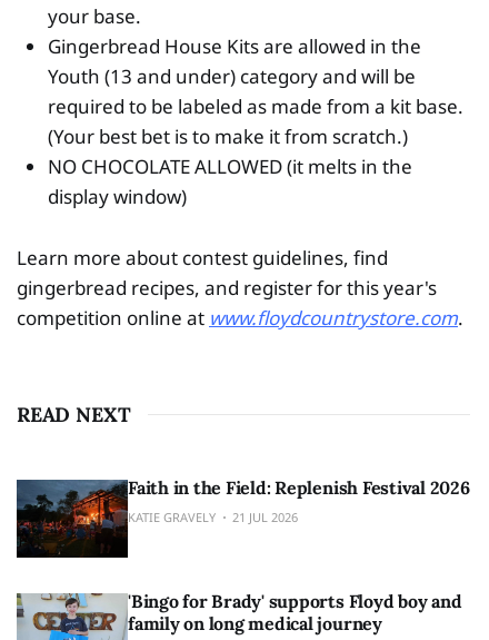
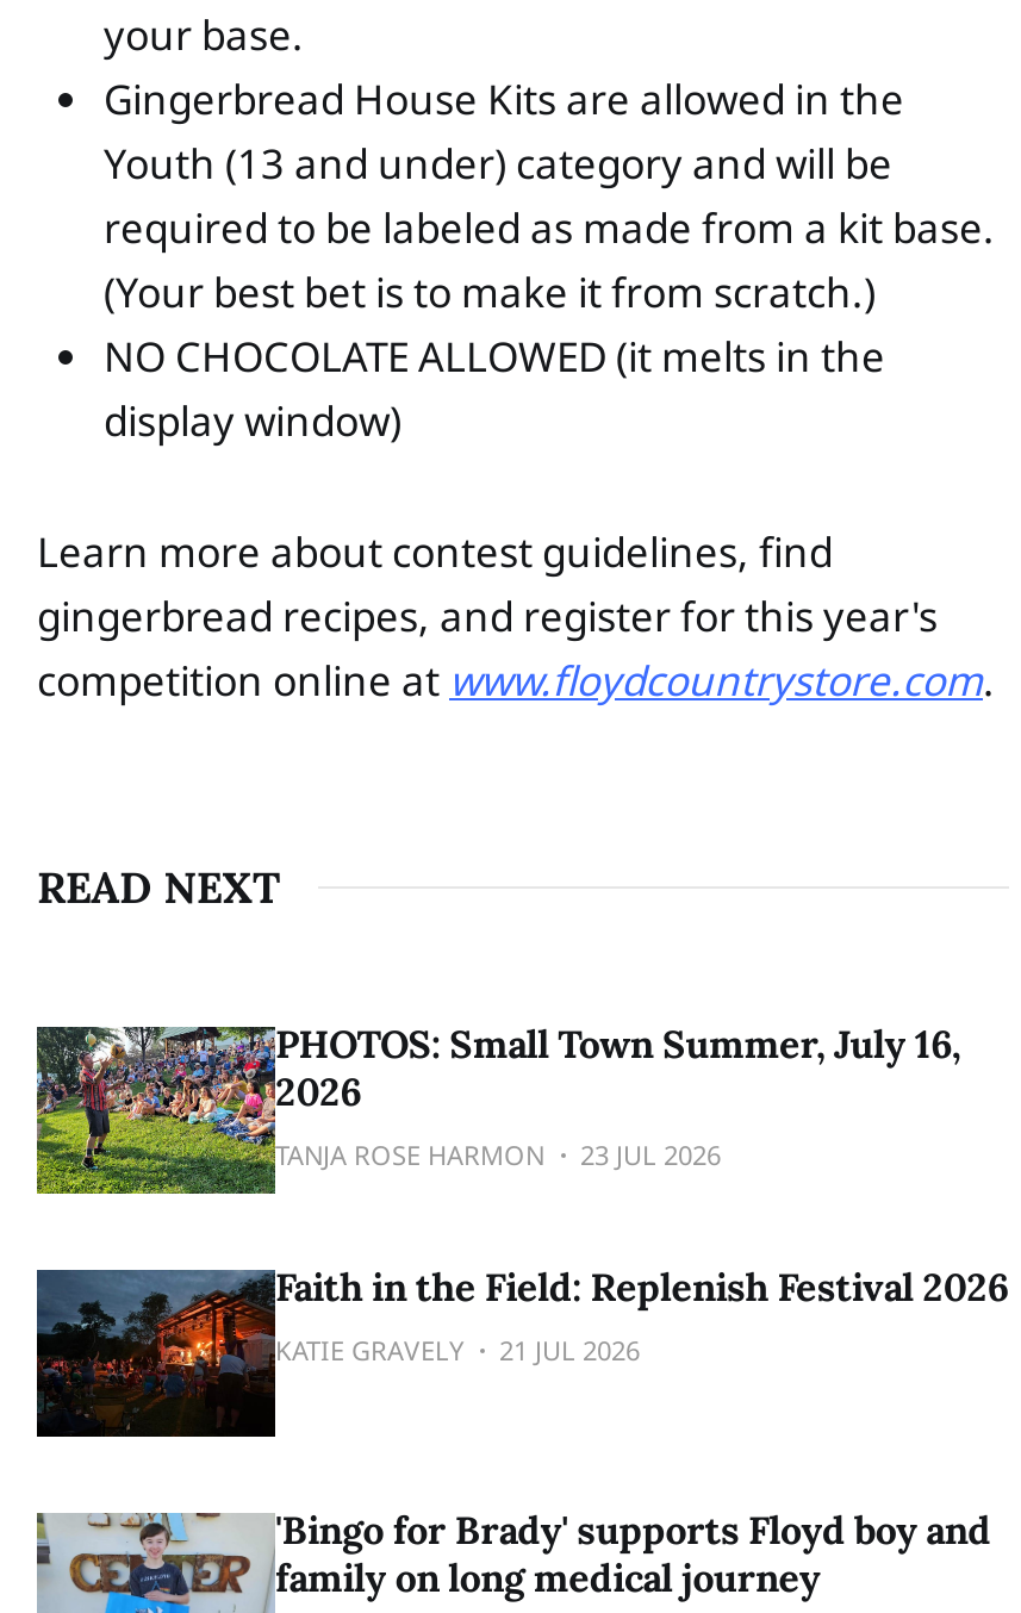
+ [image]
+ PHOTOS: Small Town Summer, July 16,
+ 2026
+ TANJA ROSE HARMON
+ 23 JUL 2026
